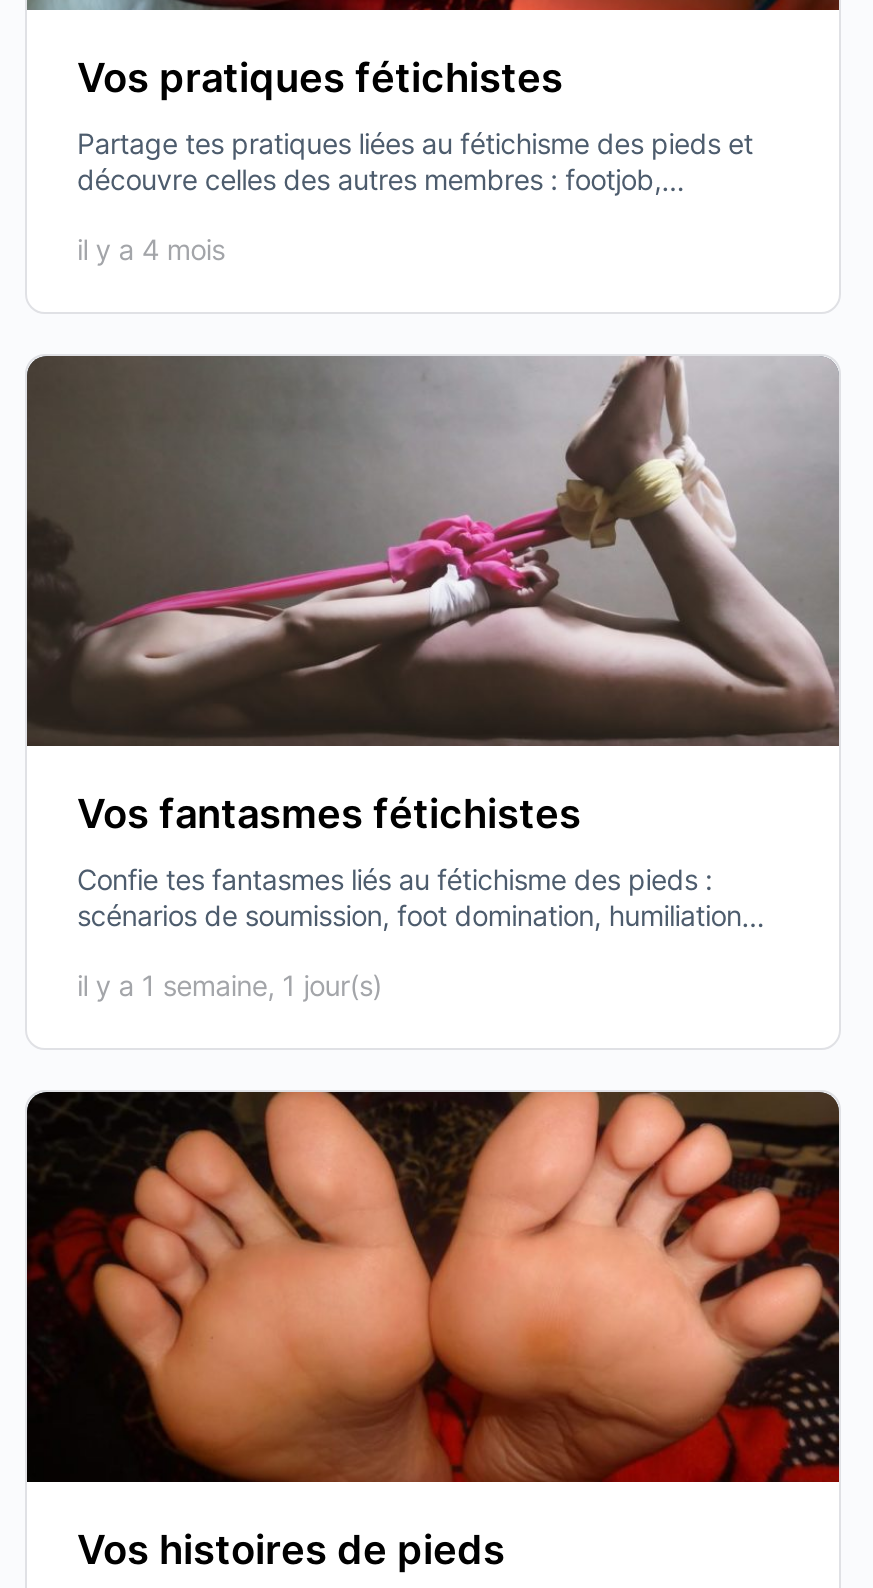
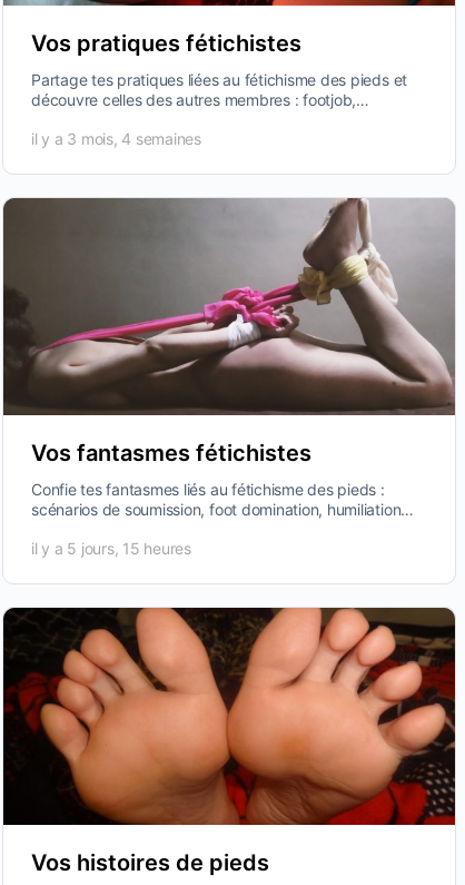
- il y a 4 mois
+ il y a 3 mois, 4 semaines

- il y a 1 semaine, 1 jour(s)
+ il y a 5 jours, 15 heures
